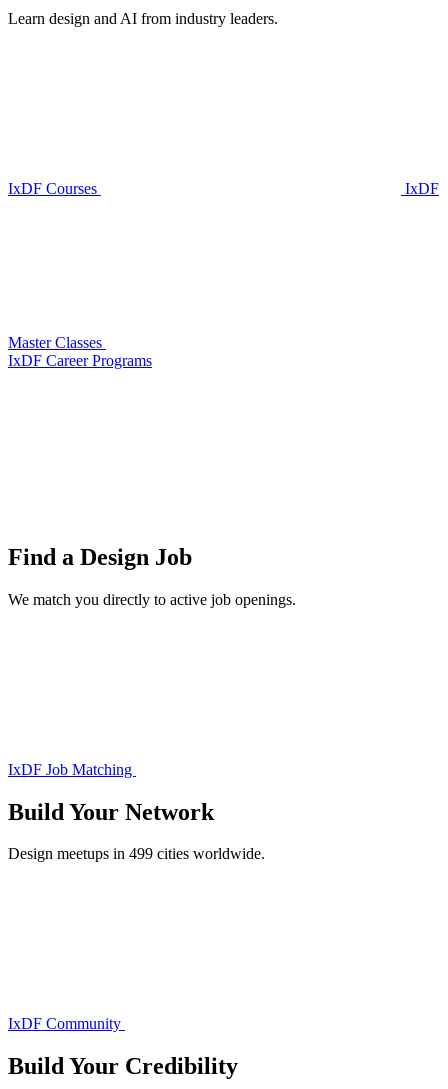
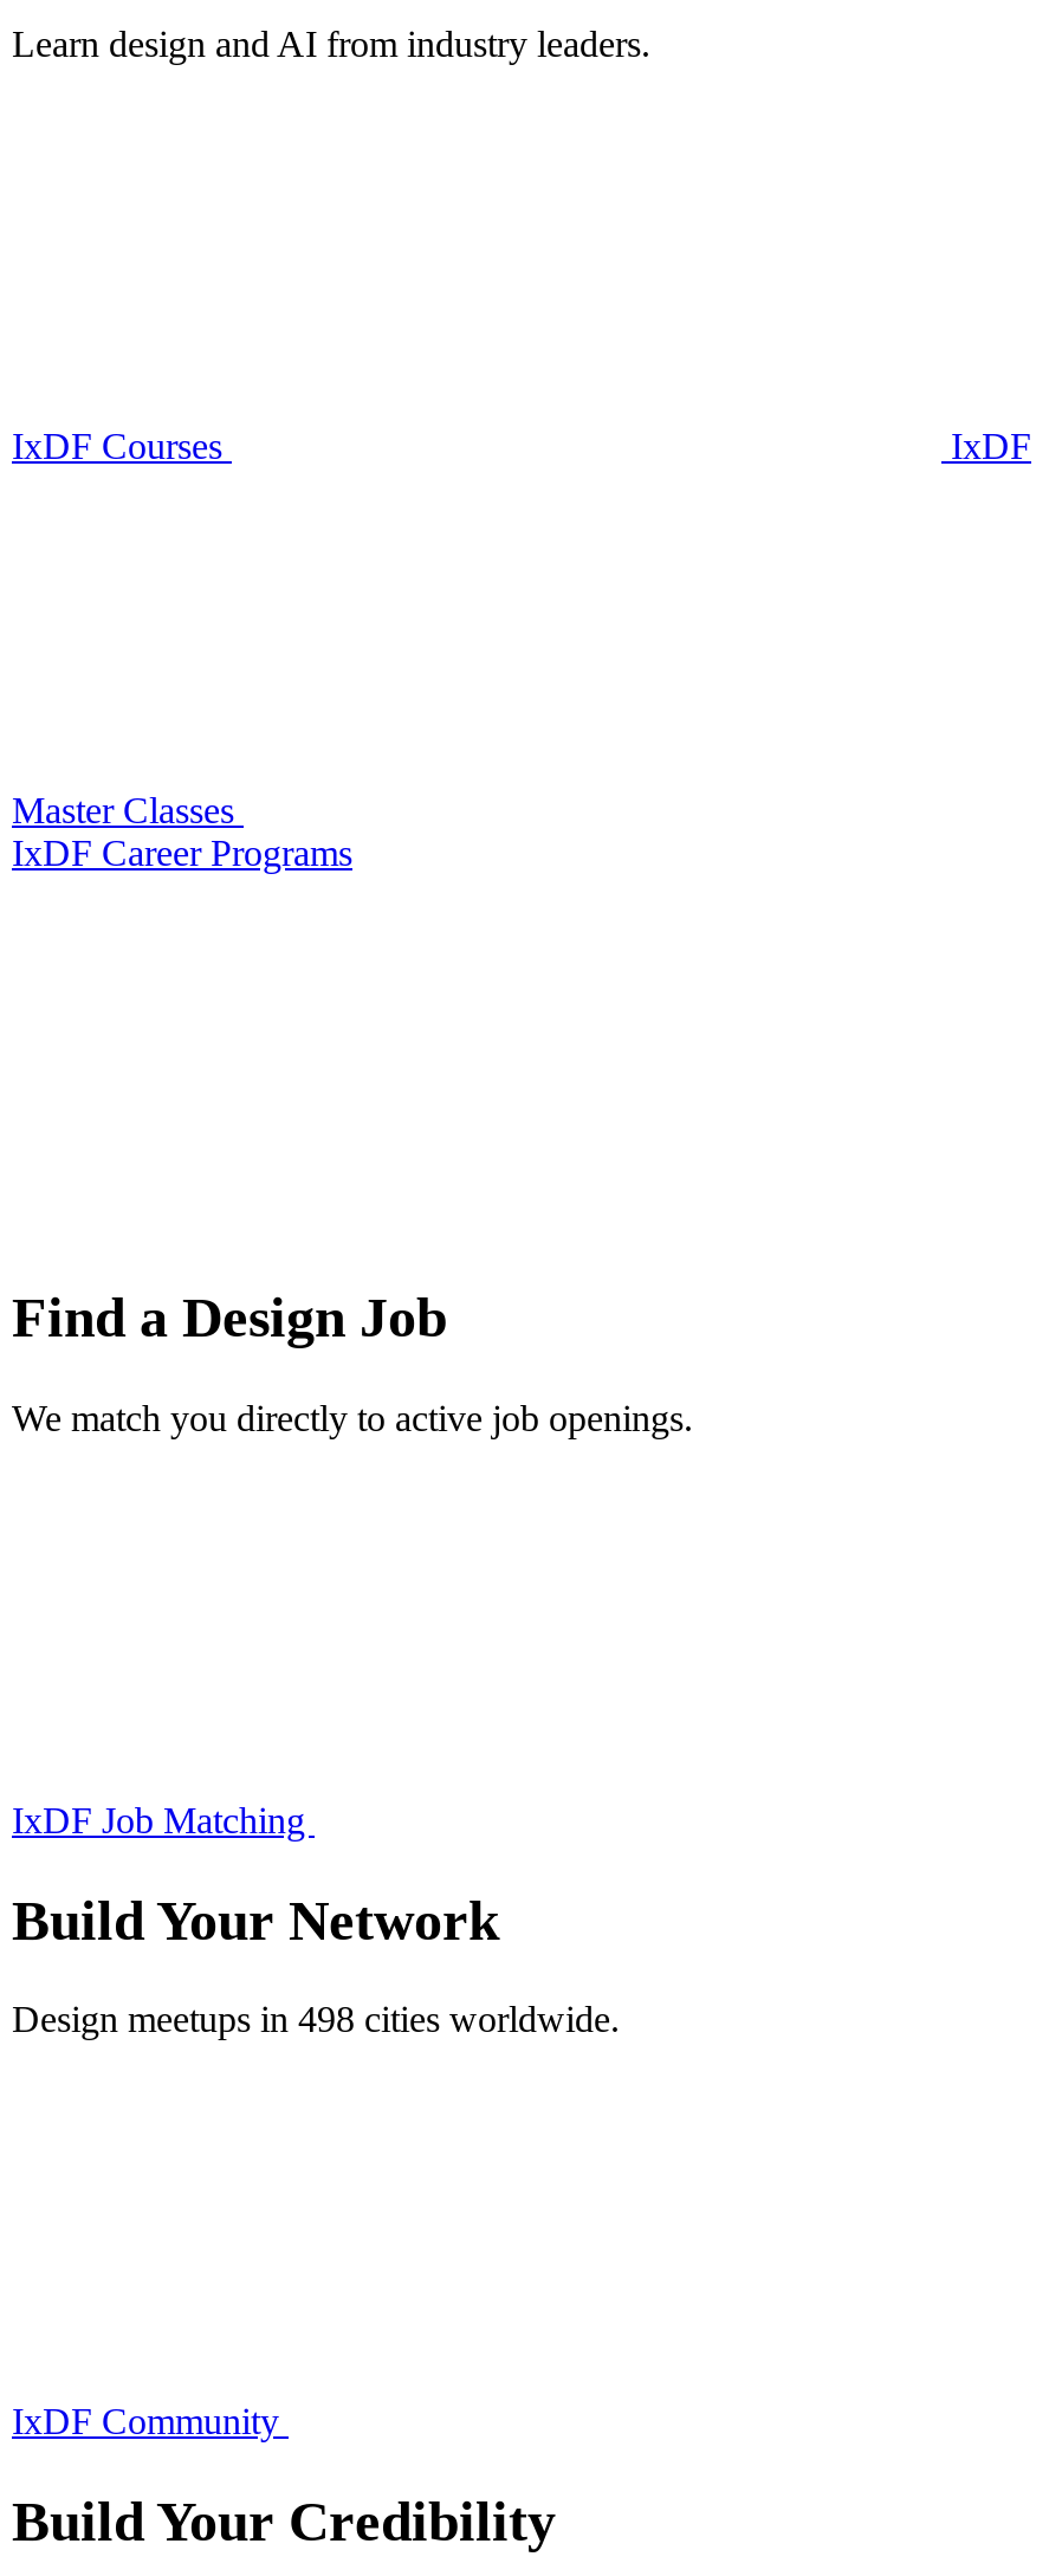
- Design meetups in 499 cities worldwide.
+ Design meetups in 498 cities worldwide.
